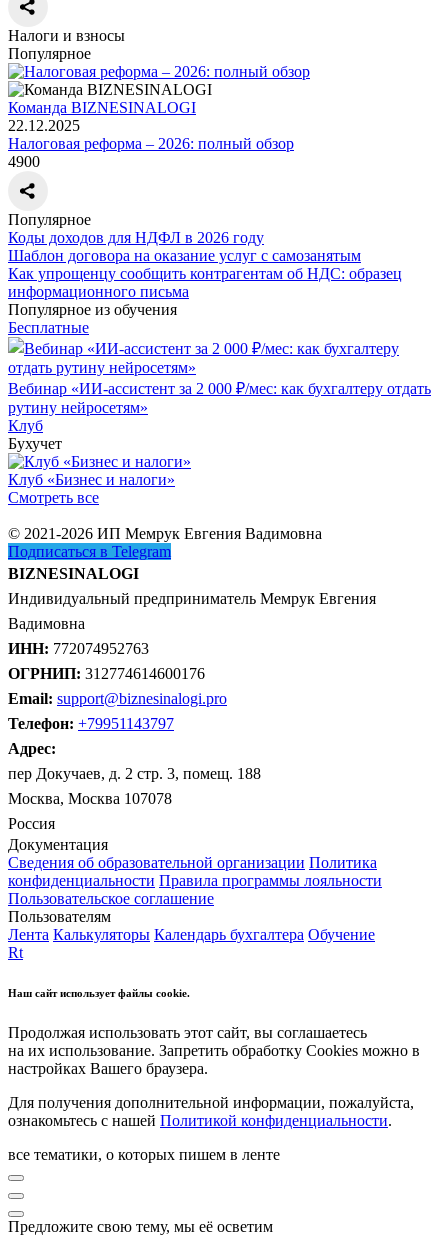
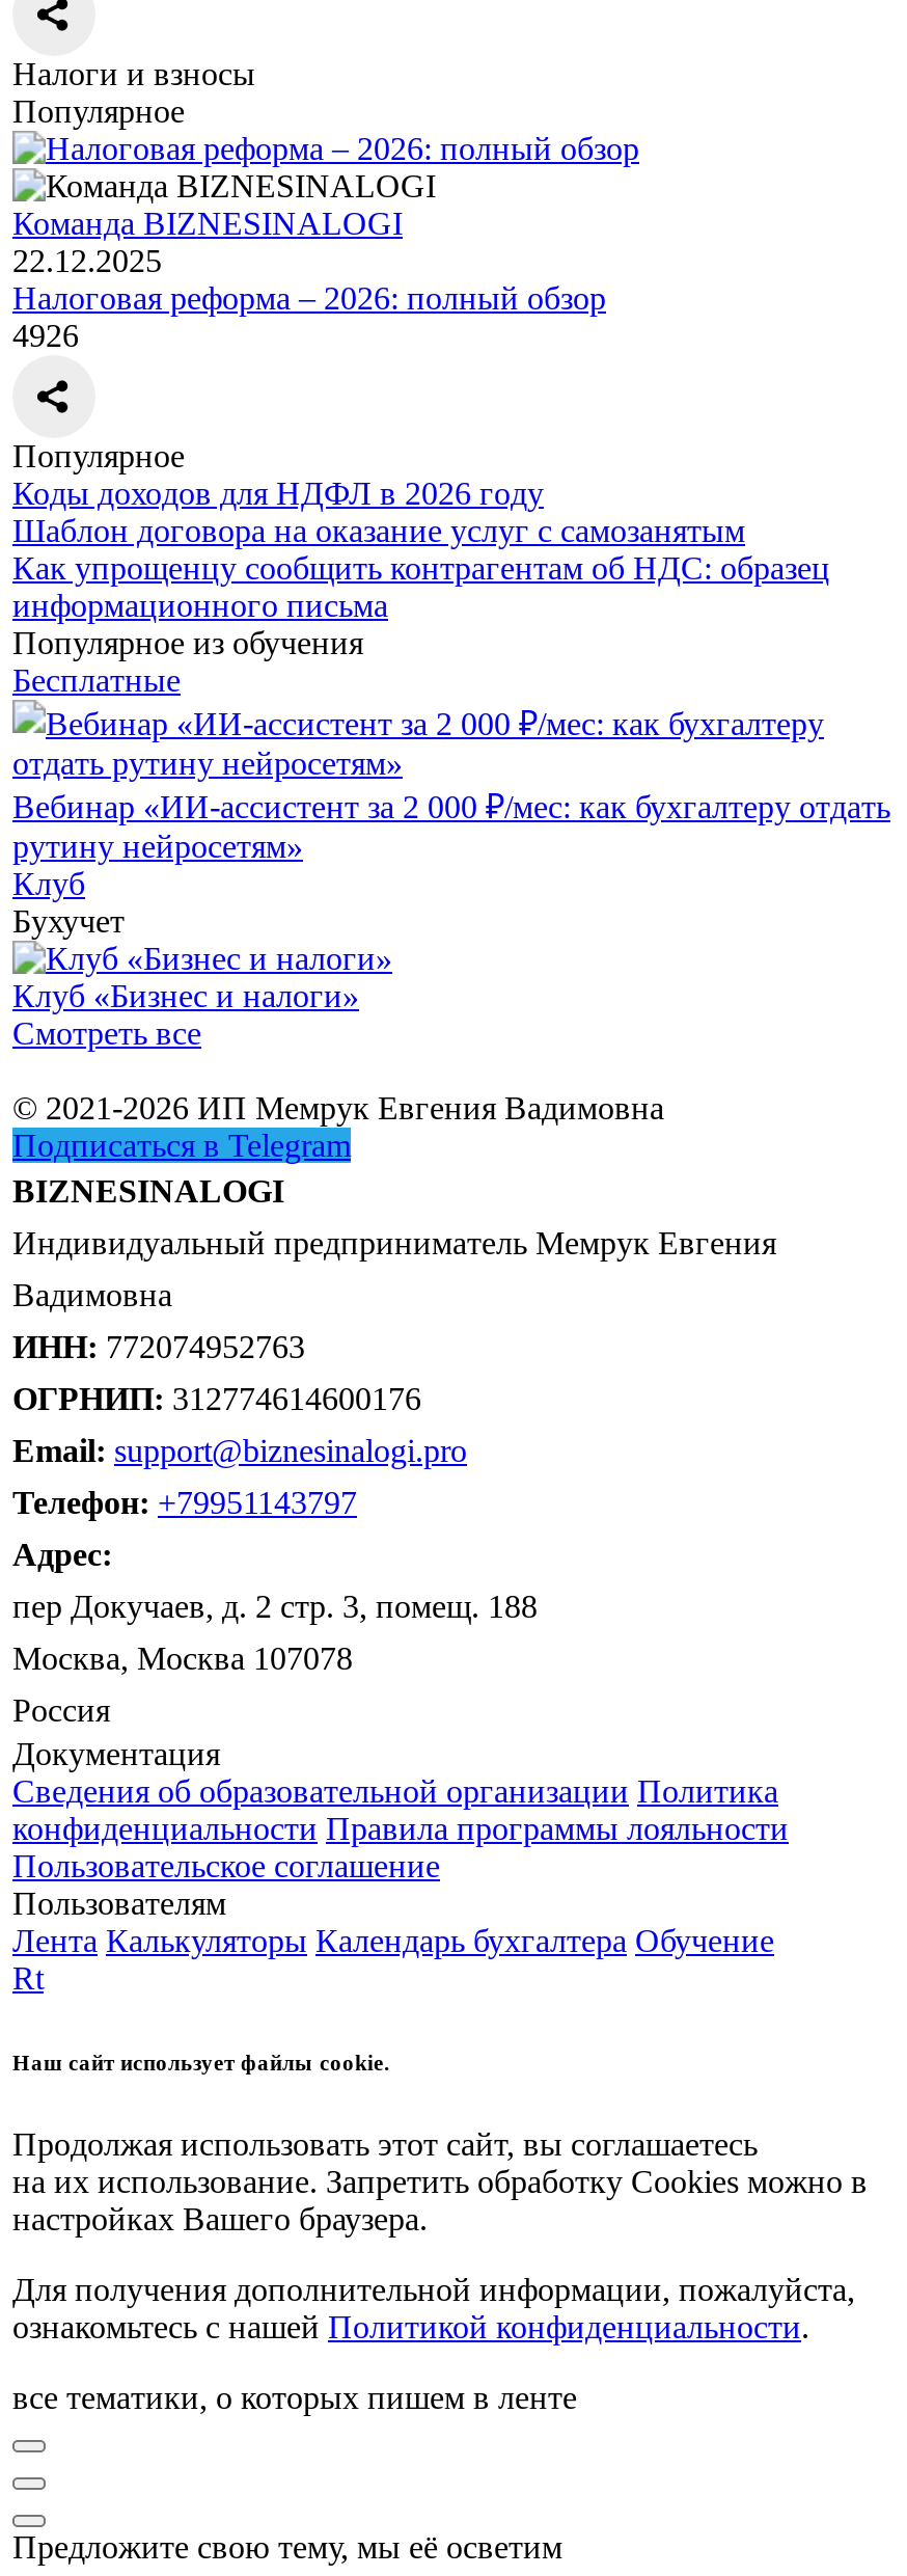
- 4900
+ 4926
